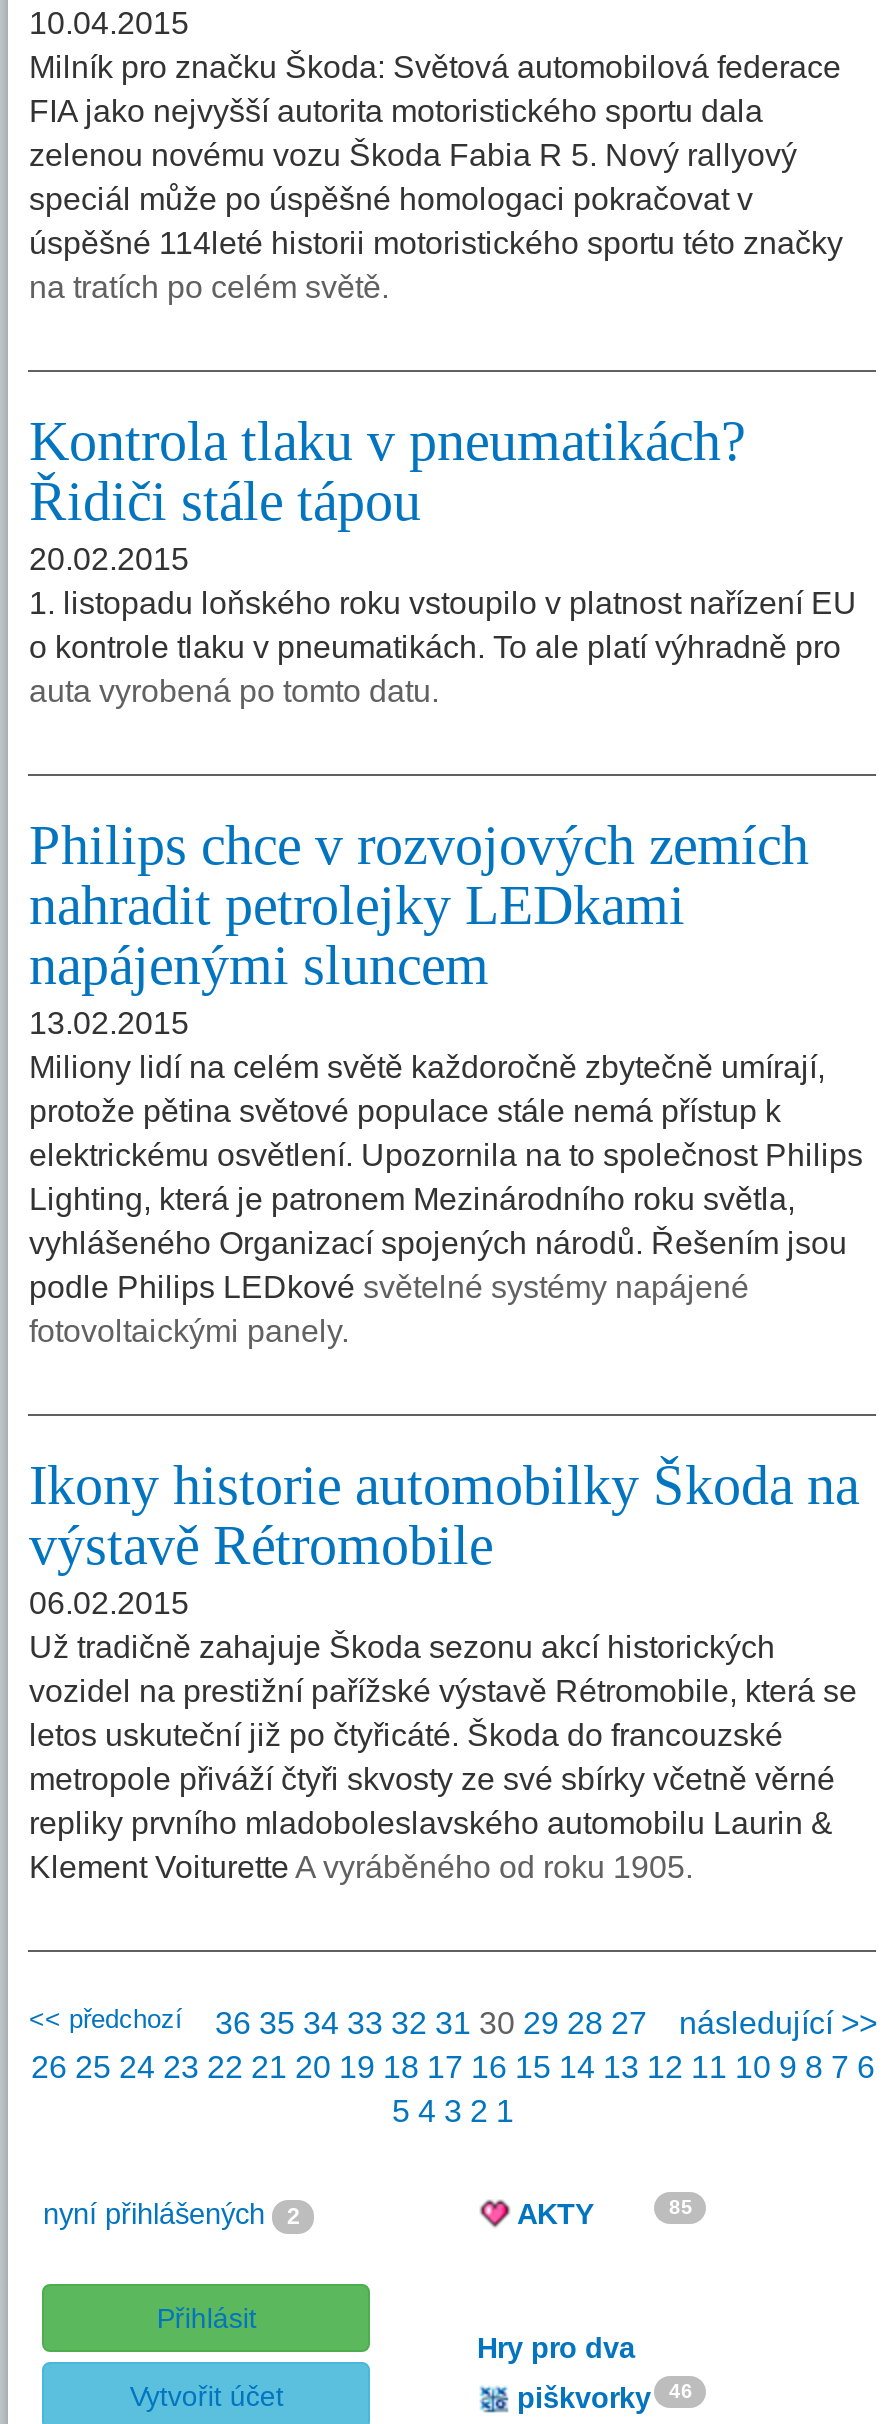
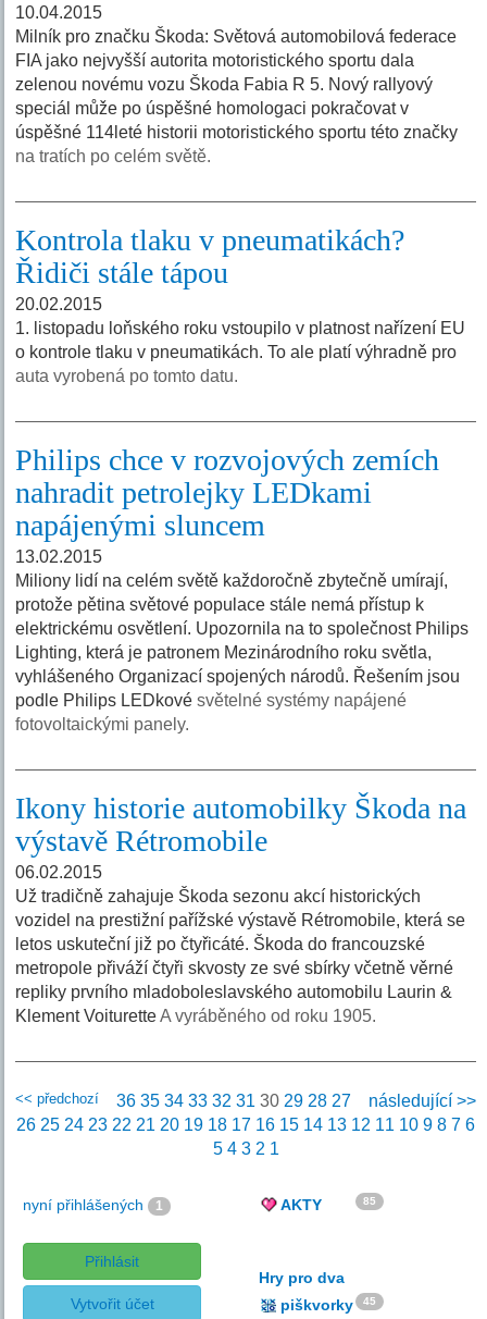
- nyní přihlášených 2
+ nyní přihlášených 1

- piškvorky 46
+ piškvorky 45
